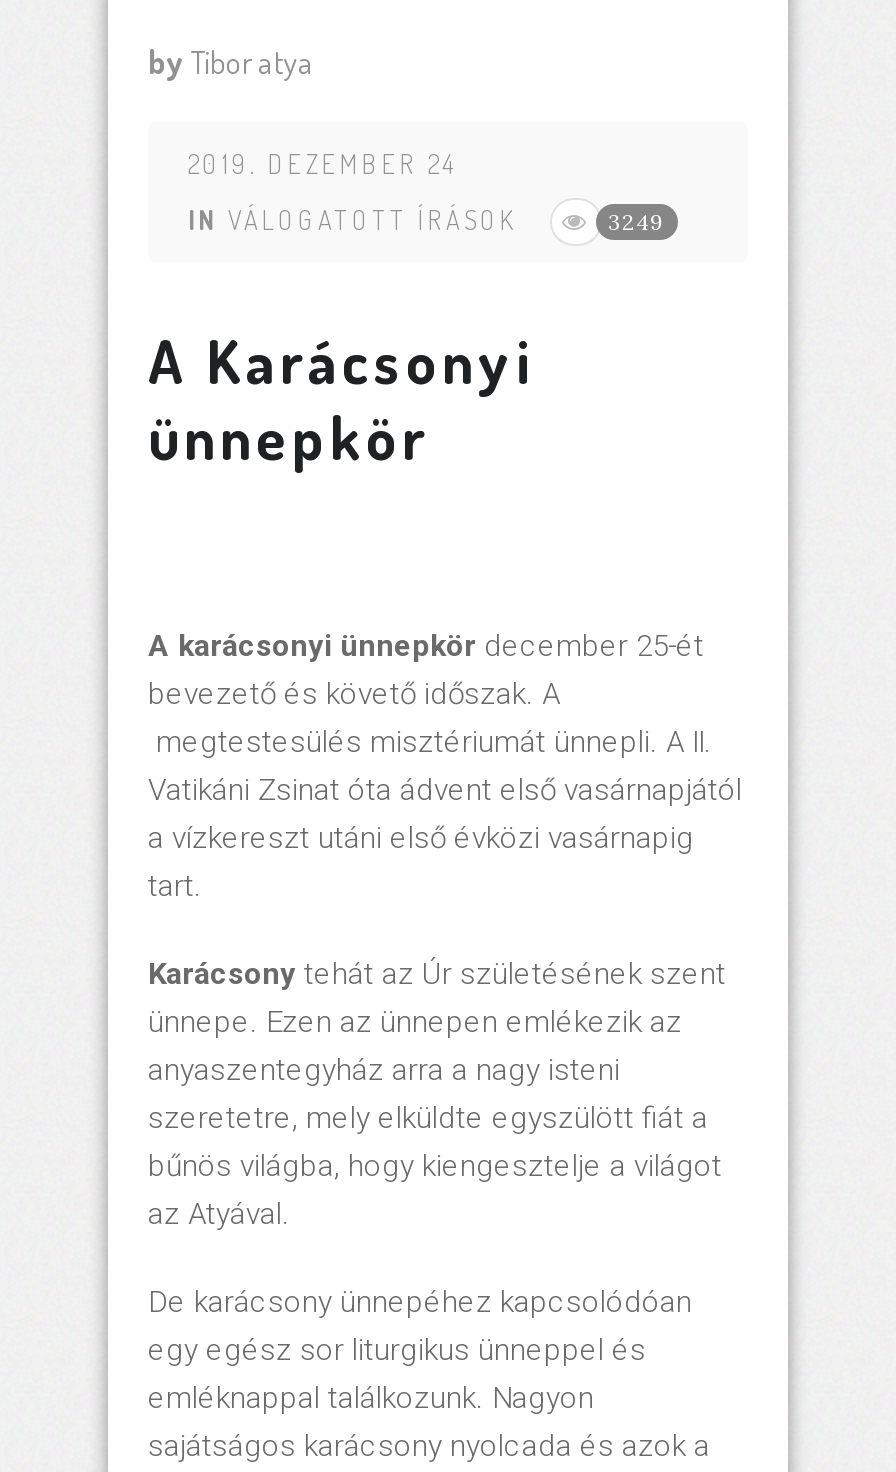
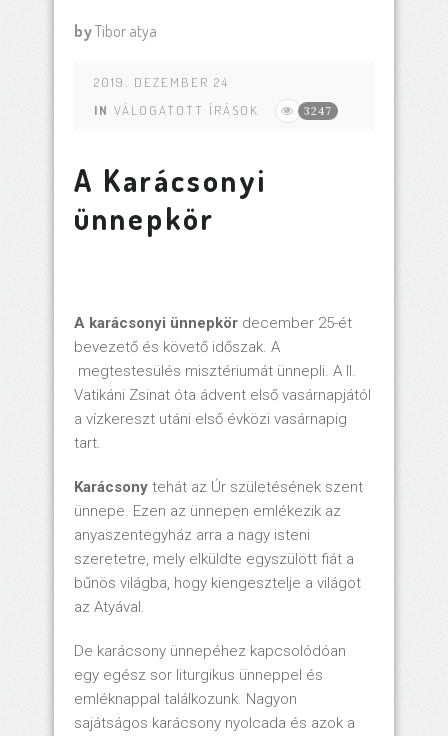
- 3249
+ 3247
